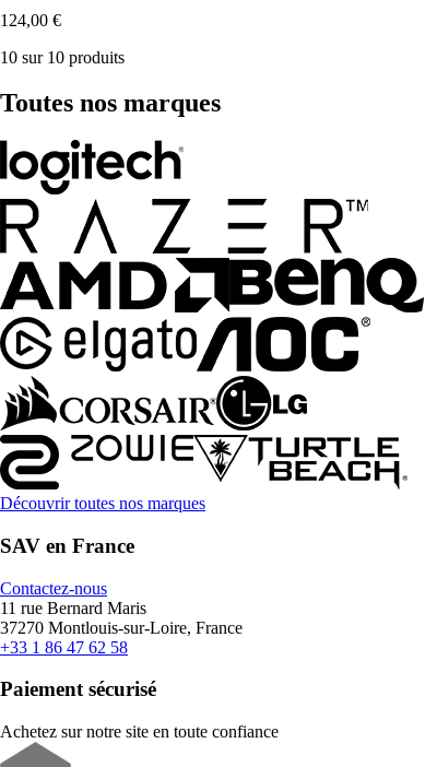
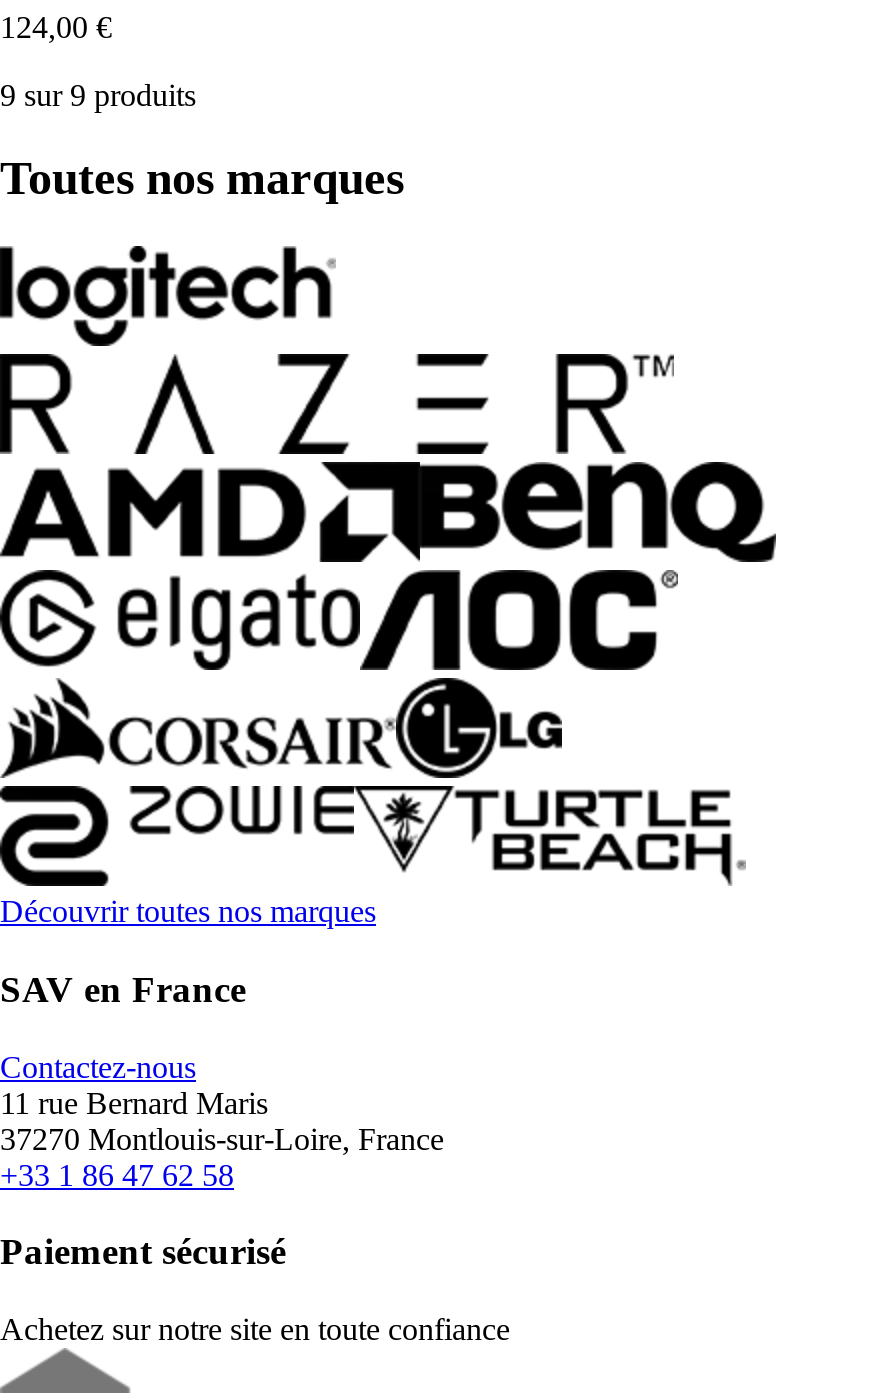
- 10 sur 10 produits
+ 9 sur 9 produits
